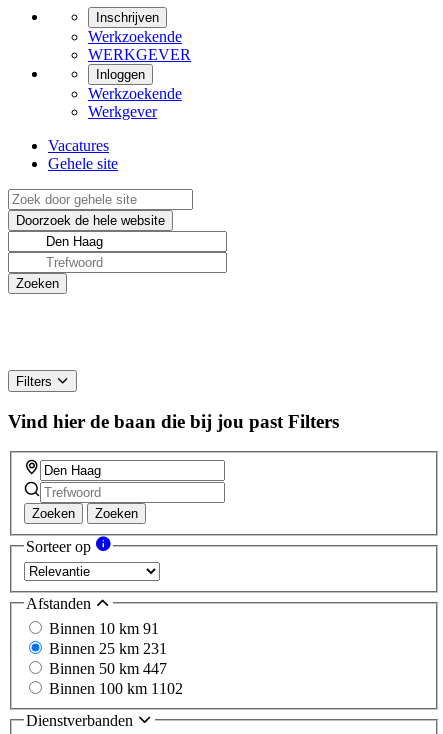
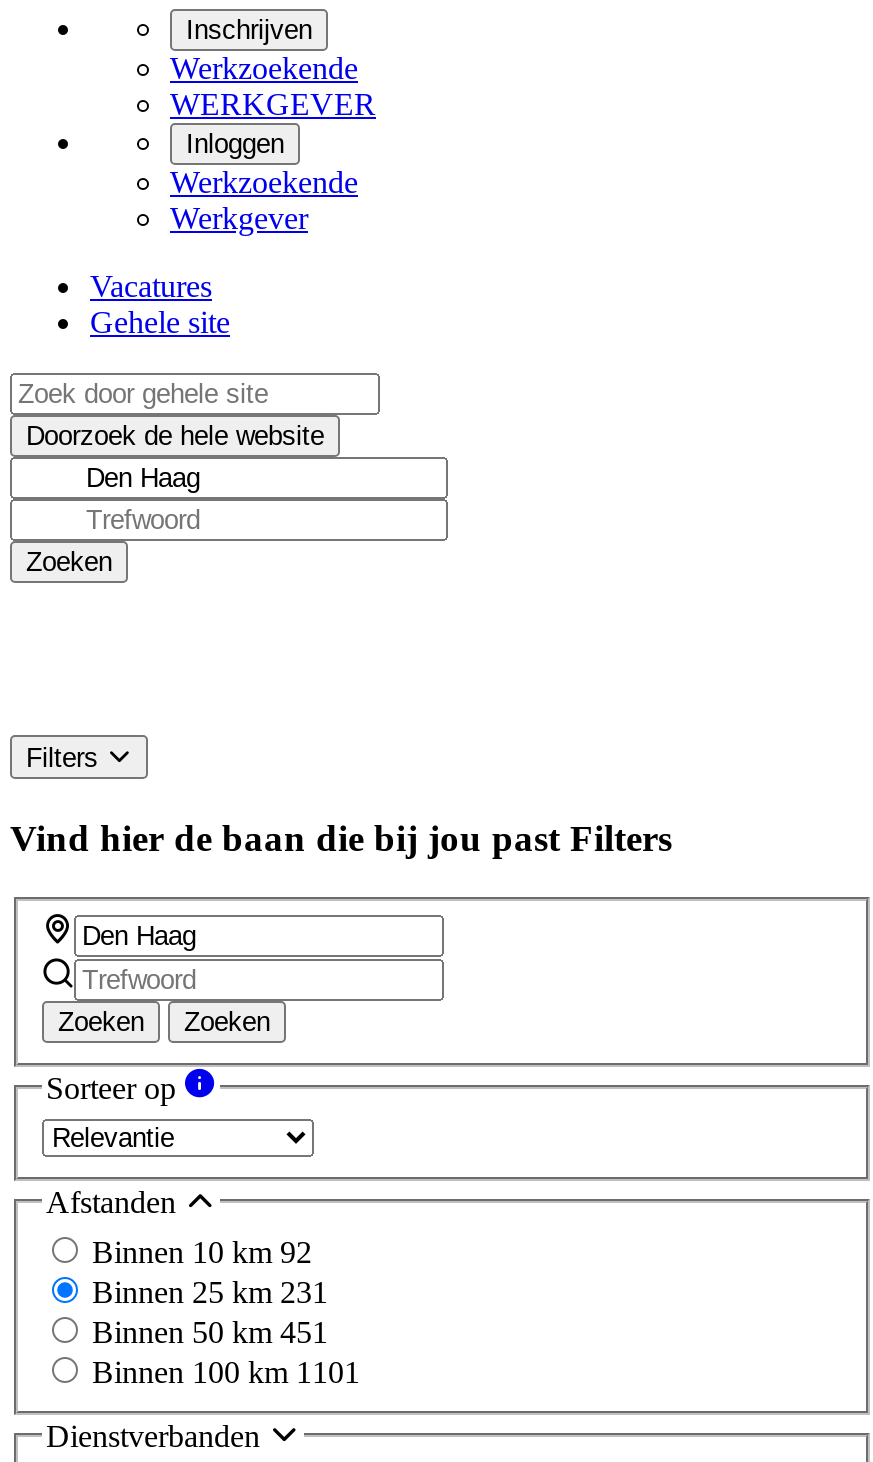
- Binnen 10 km 91
+ Binnen 10 km 92

- Binnen 50 km 447
+ Binnen 50 km 451

- Binnen 100 km 1102
+ Binnen 100 km 1101
